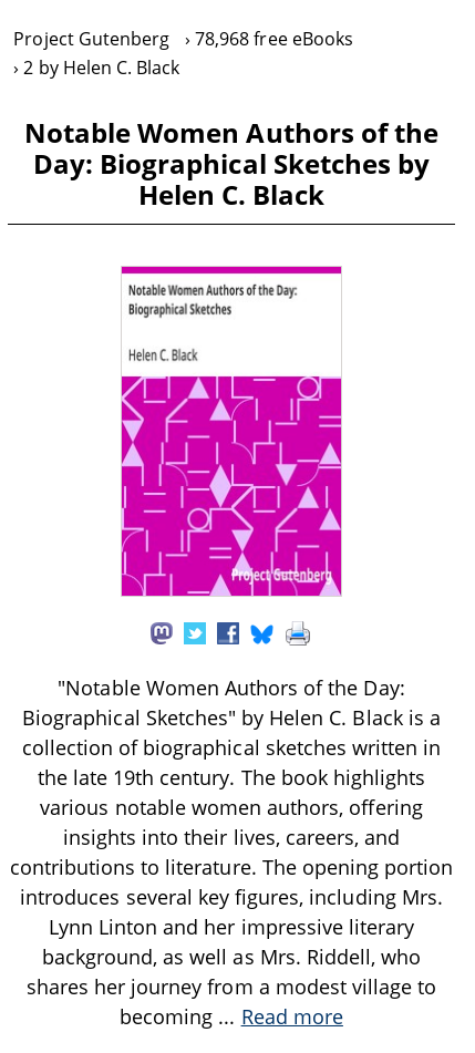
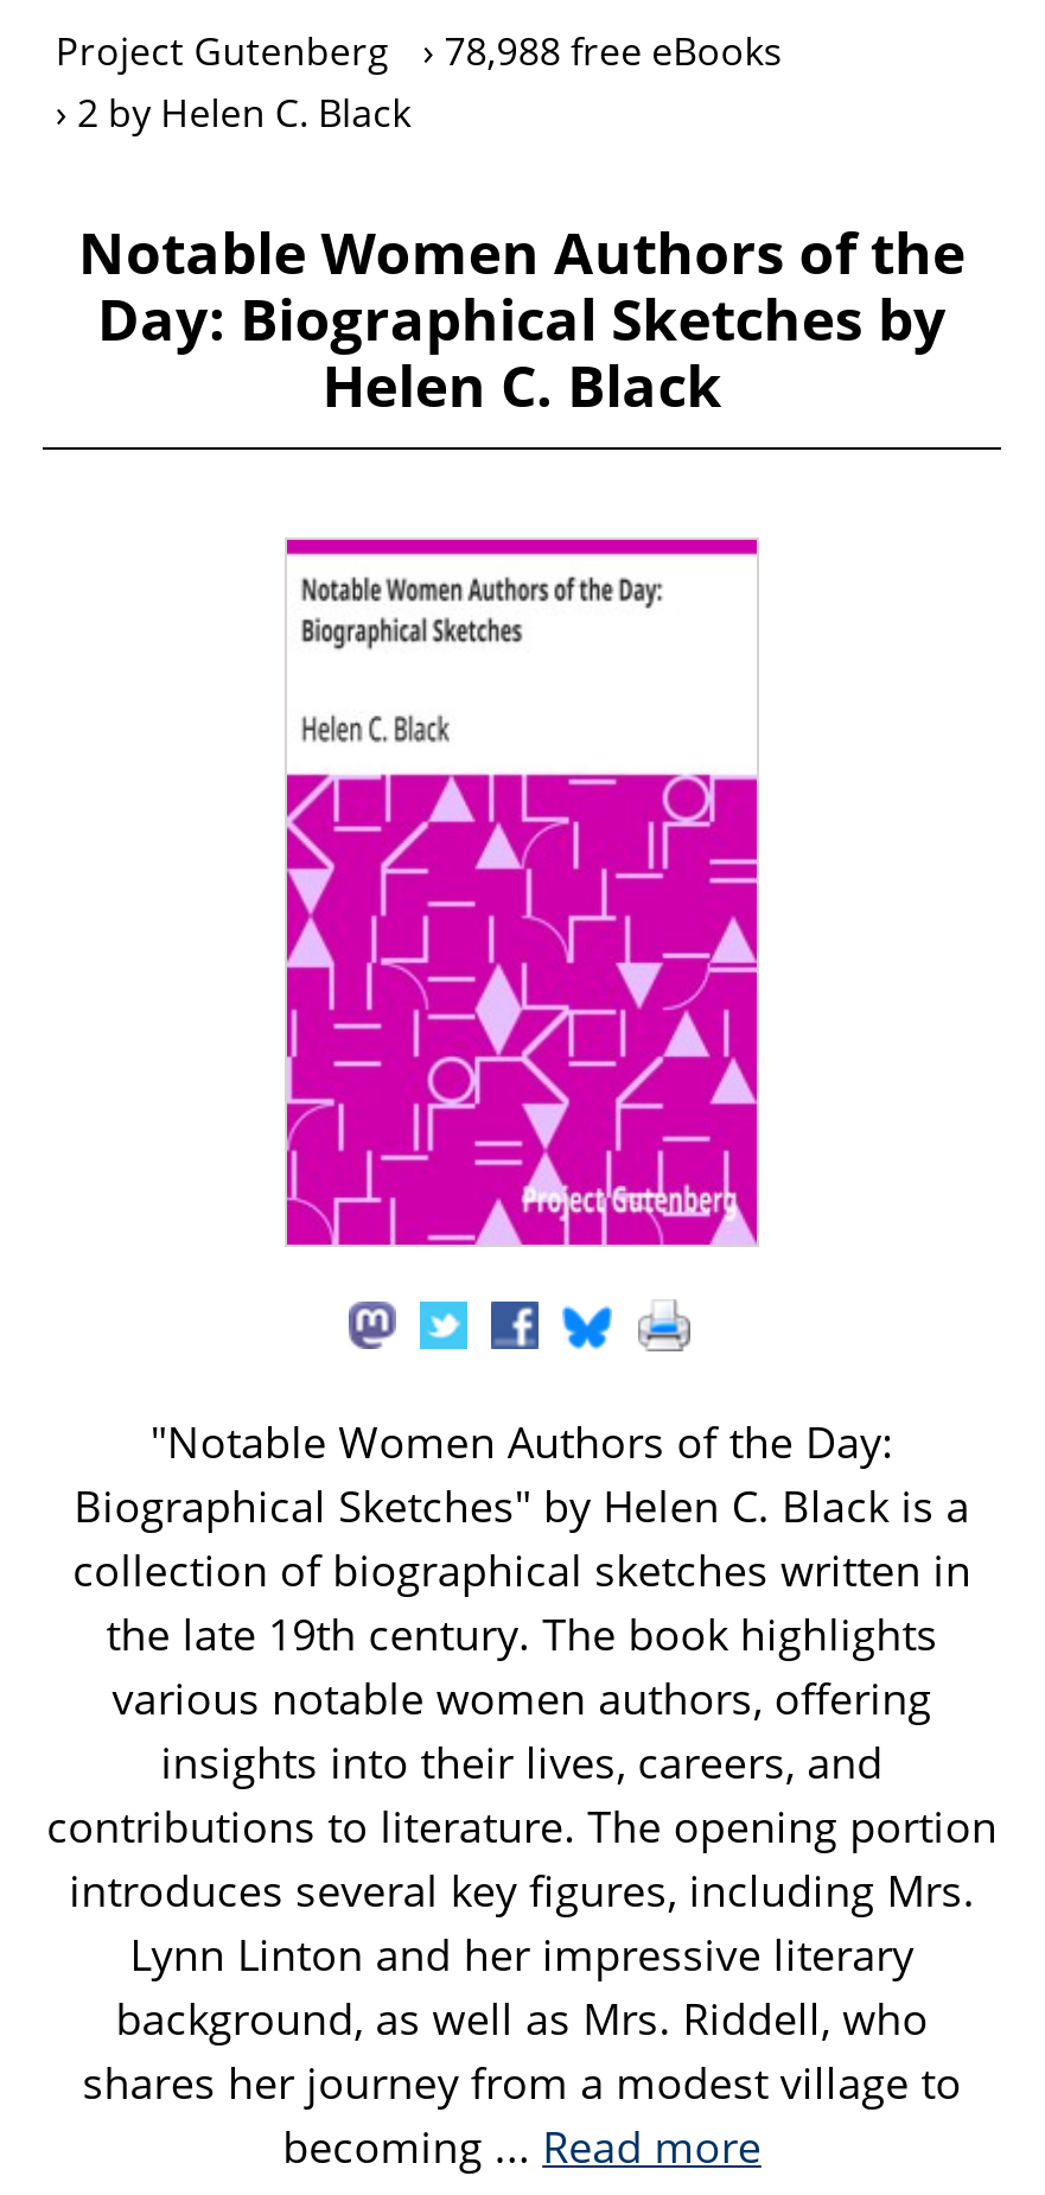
- Project Gutenberg 78,968 free eBooks
+ Project Gutenberg 78,988 free eBooks
